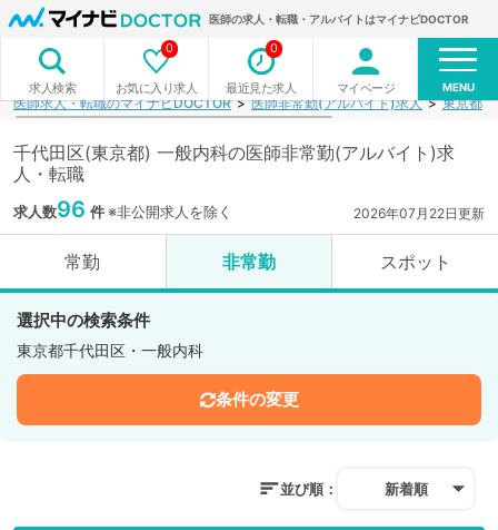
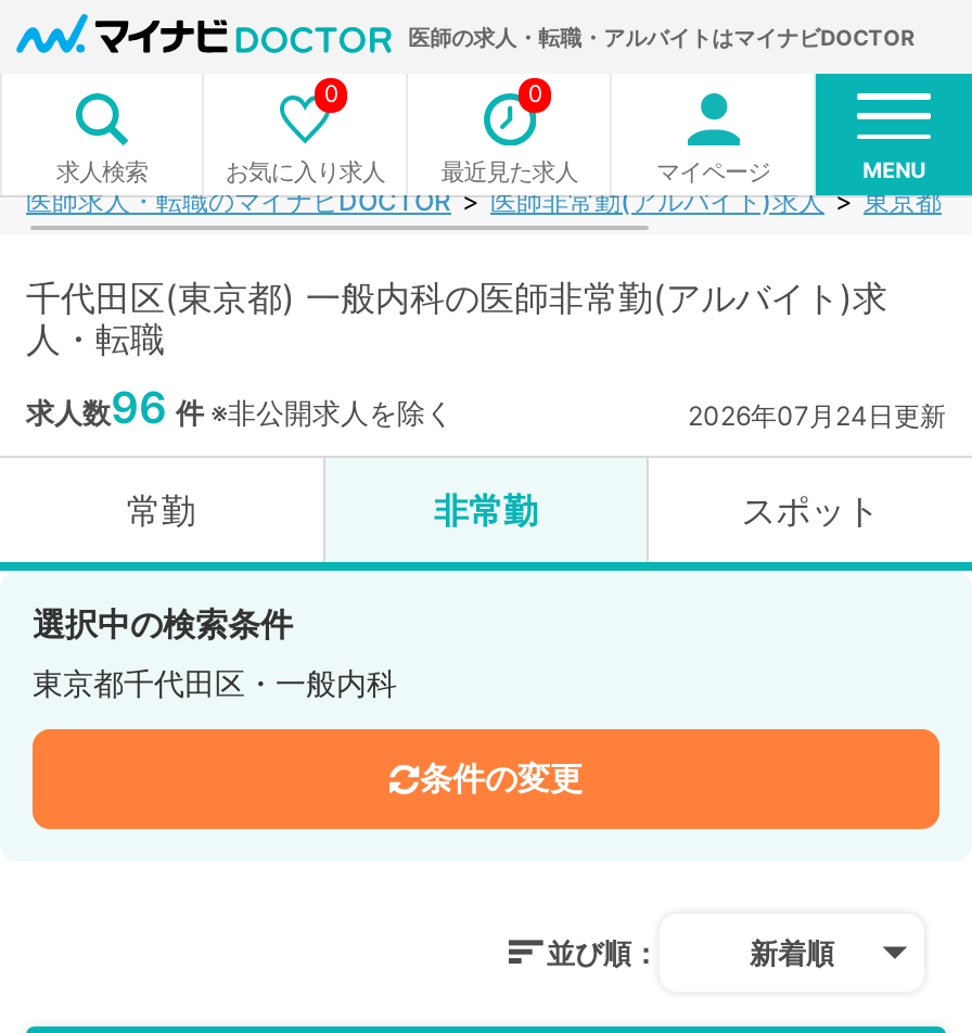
- 2026年07月22日更新
+ 2026年07月24日更新
